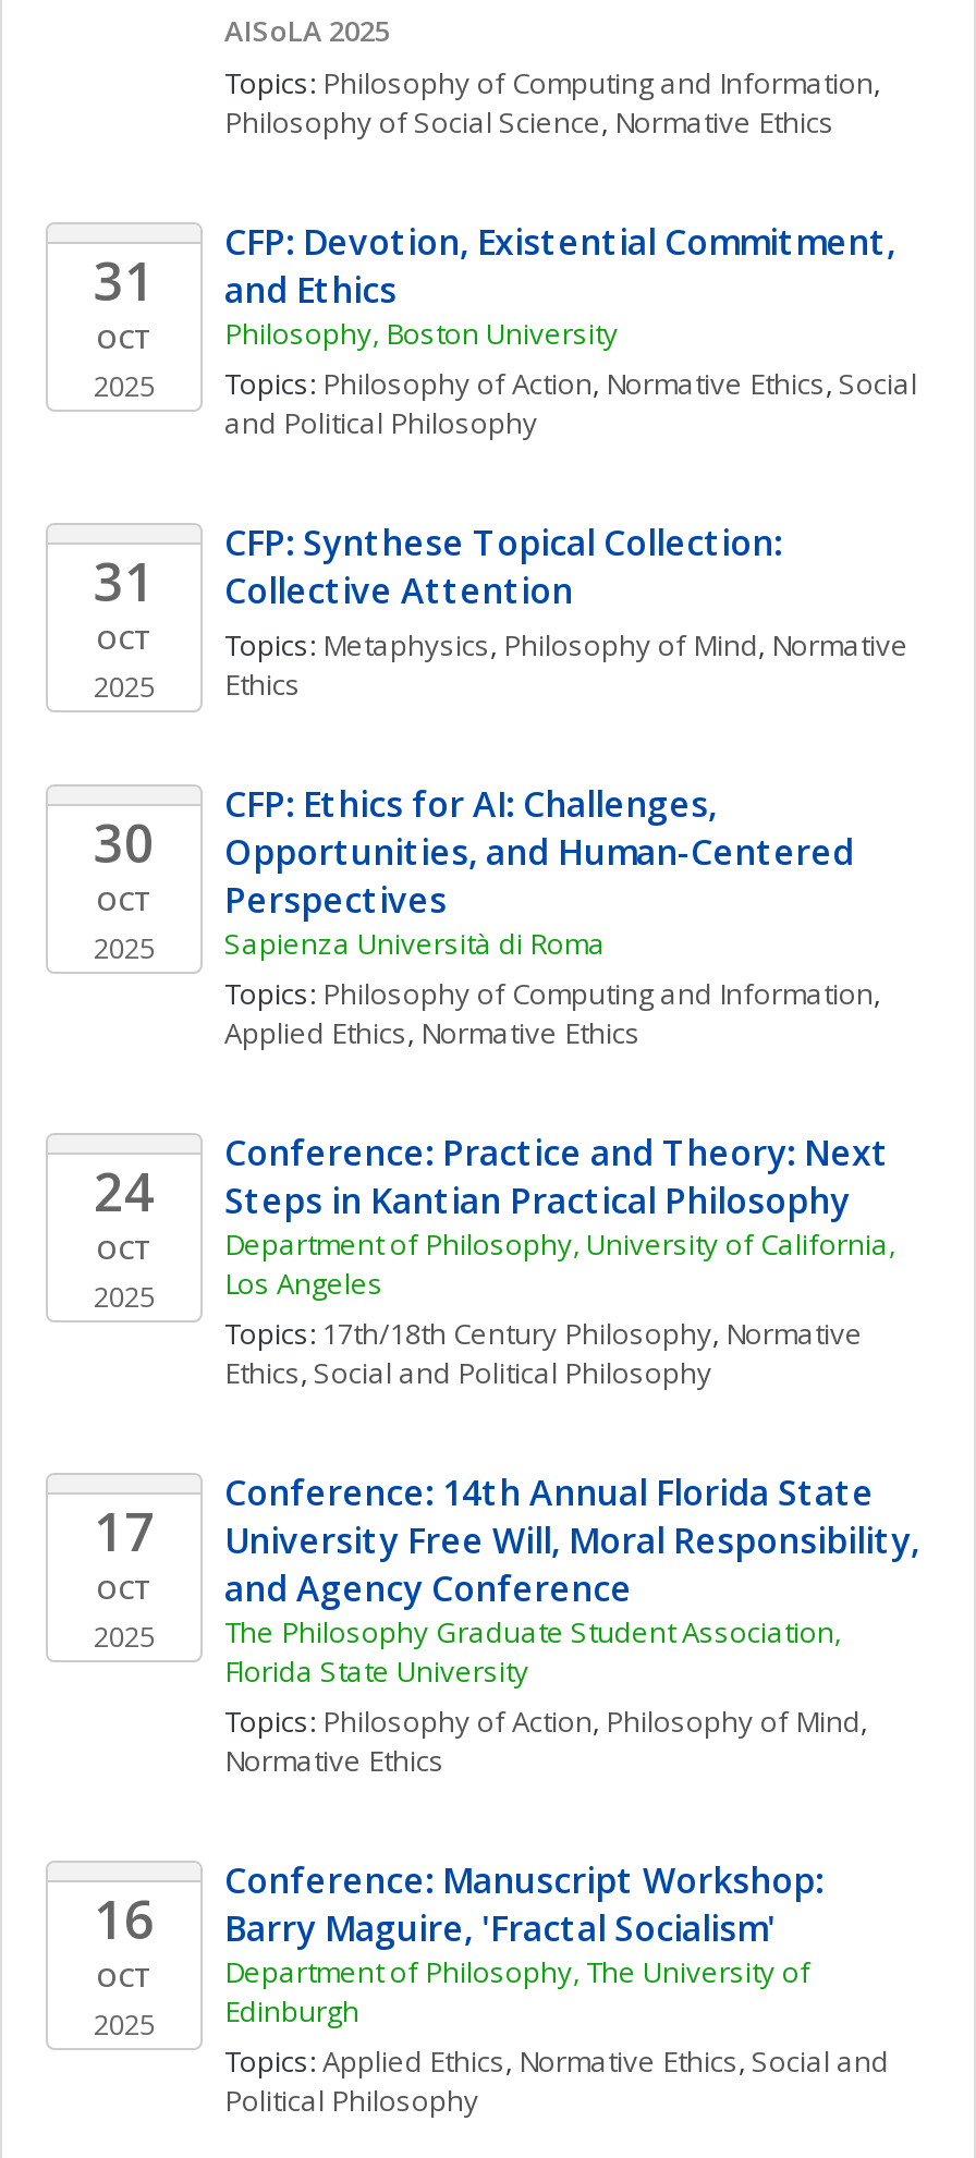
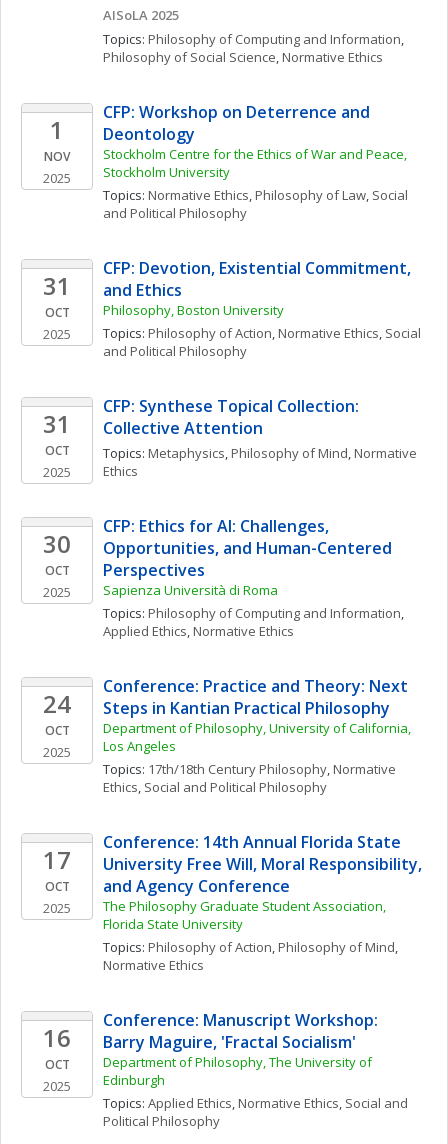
+ 1
+ NOV
+ 2025

+ CFP: Workshop on Deterrence and
+ Deontology
+ Stockholm Centre for the Ethics of War and Peace,
+ Stockholm University
+ Topics: Normative Ethics, Philosophy of Law, Social
+ and Political Philosophy
